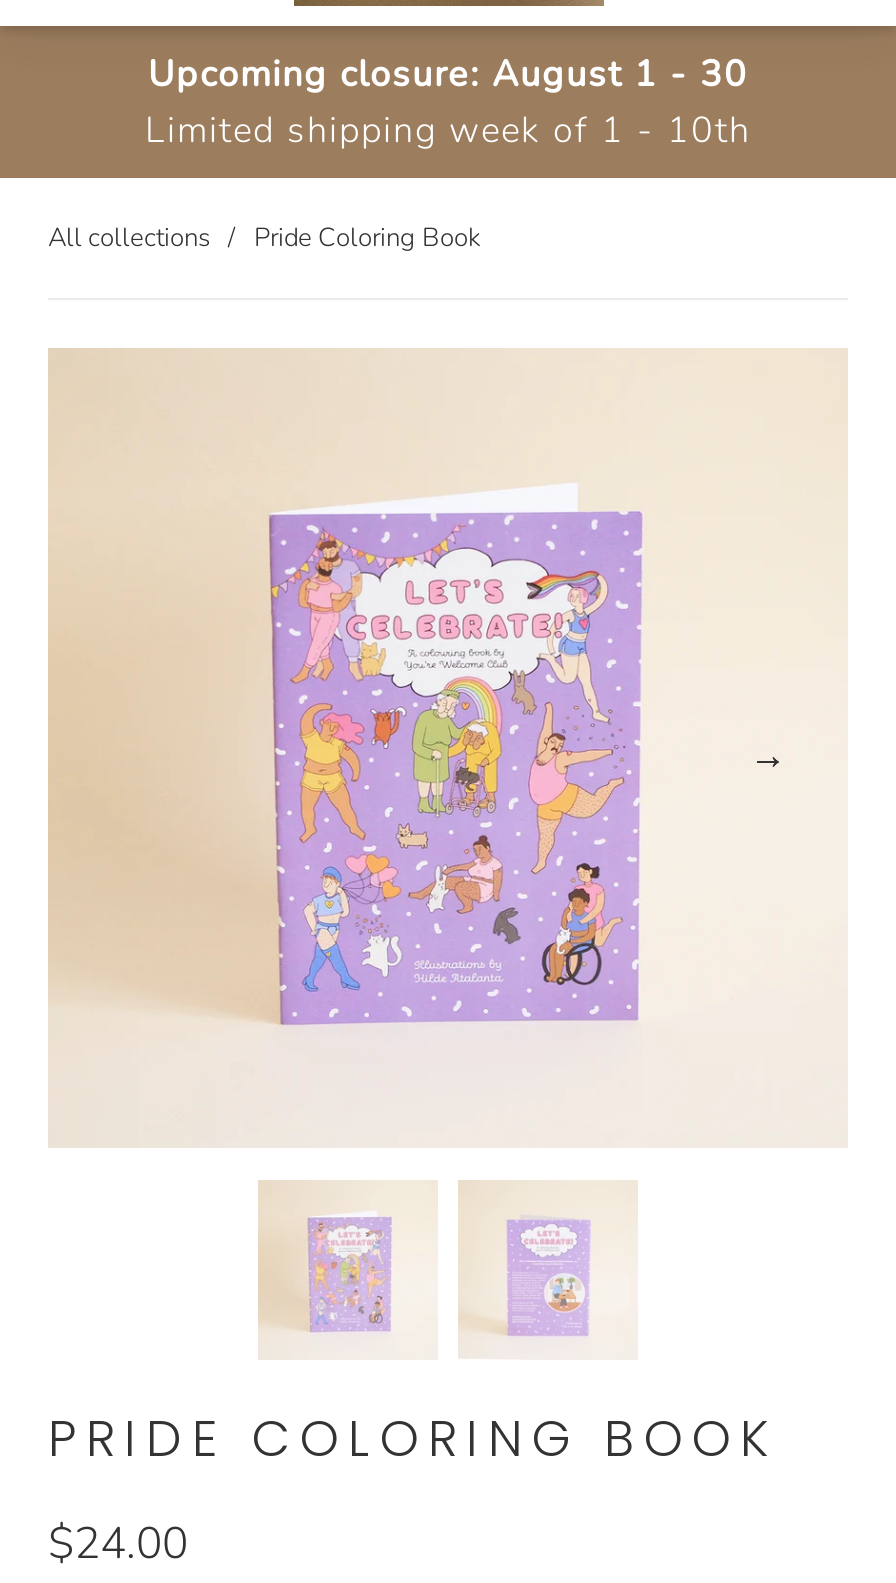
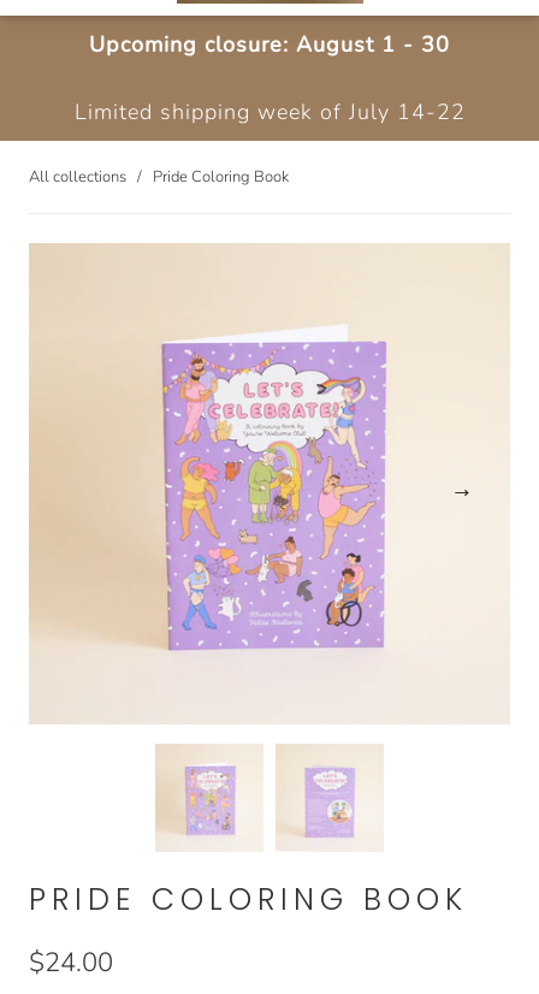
- Limited shipping week of 1 - 10th
+ Limited shipping week of July 14-22
